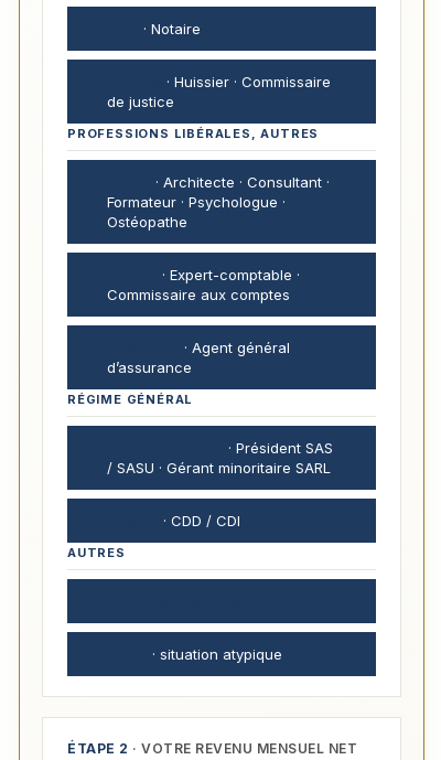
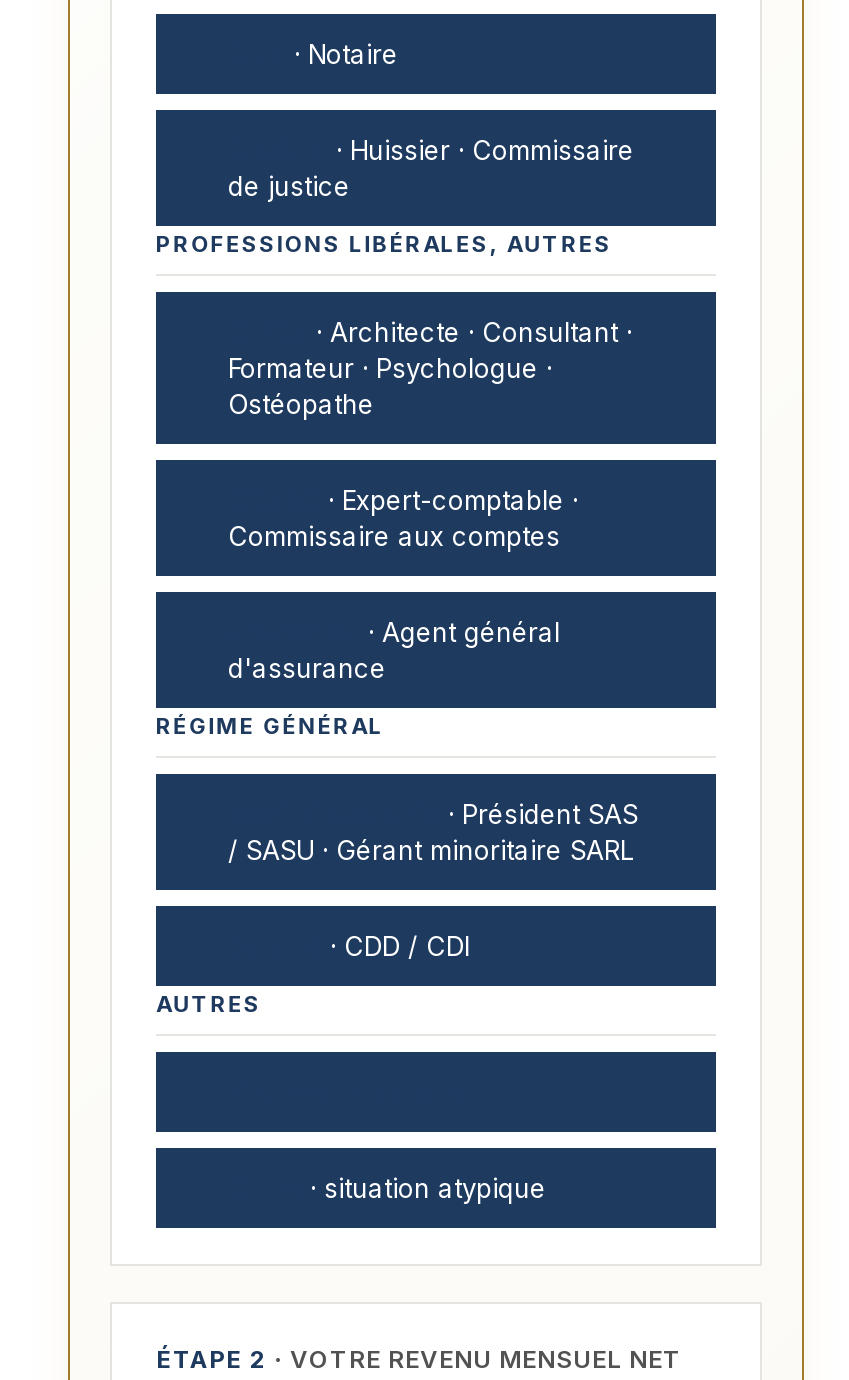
- d’assurance
+ d'assurance
